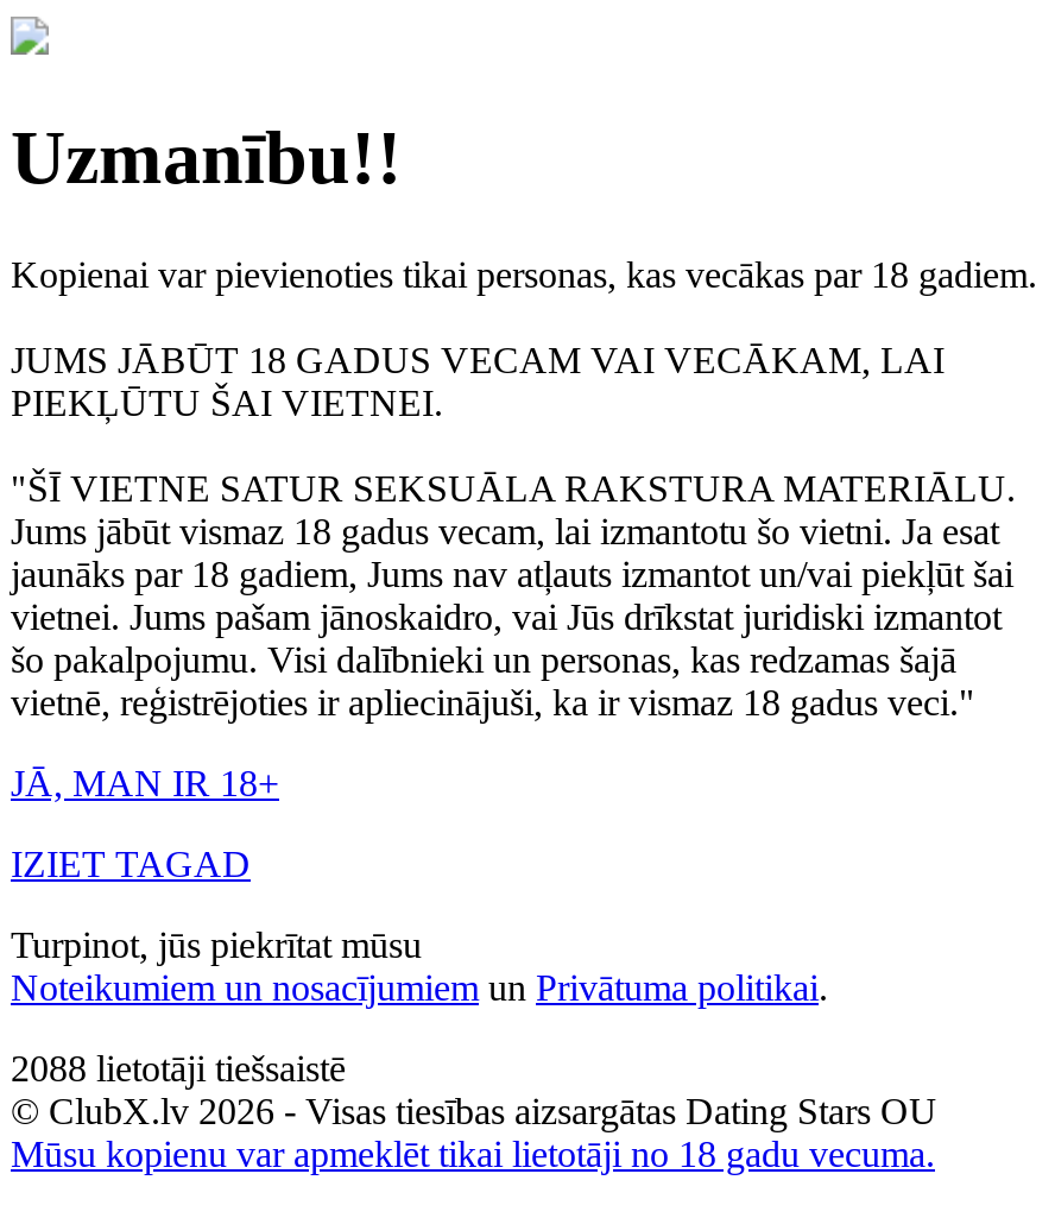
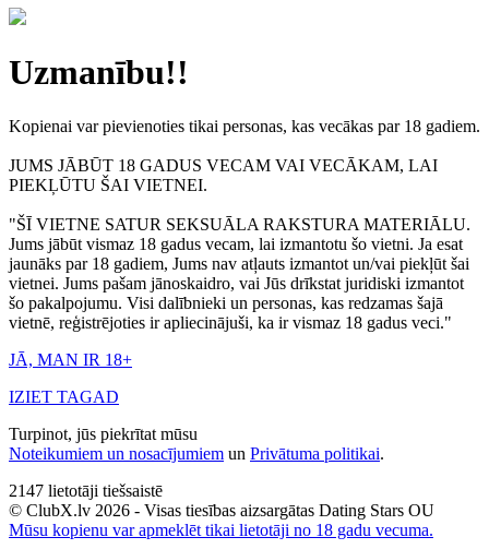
- 2088 lietotāji tiešsaistē
+ 2147 lietotāji tiešsaistē
